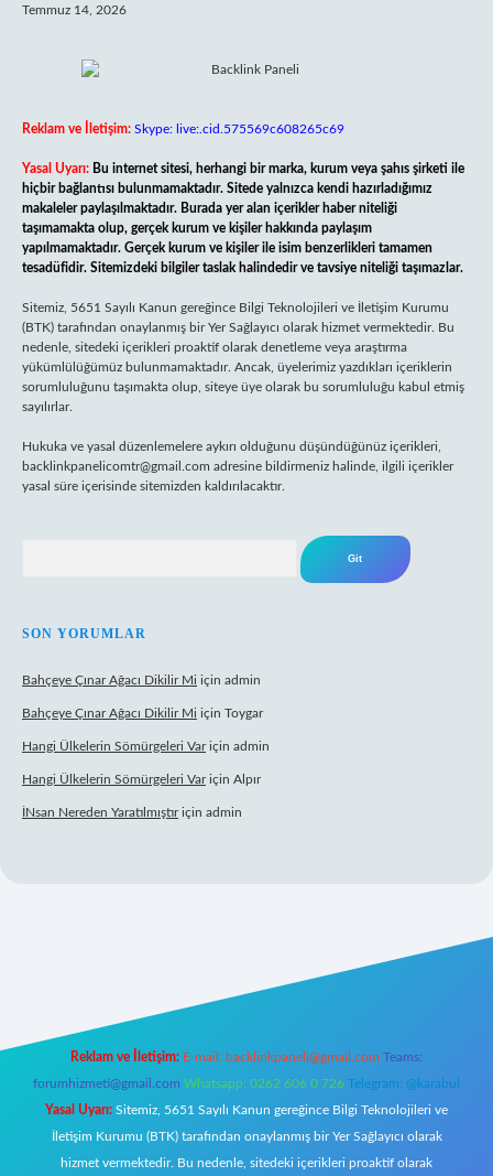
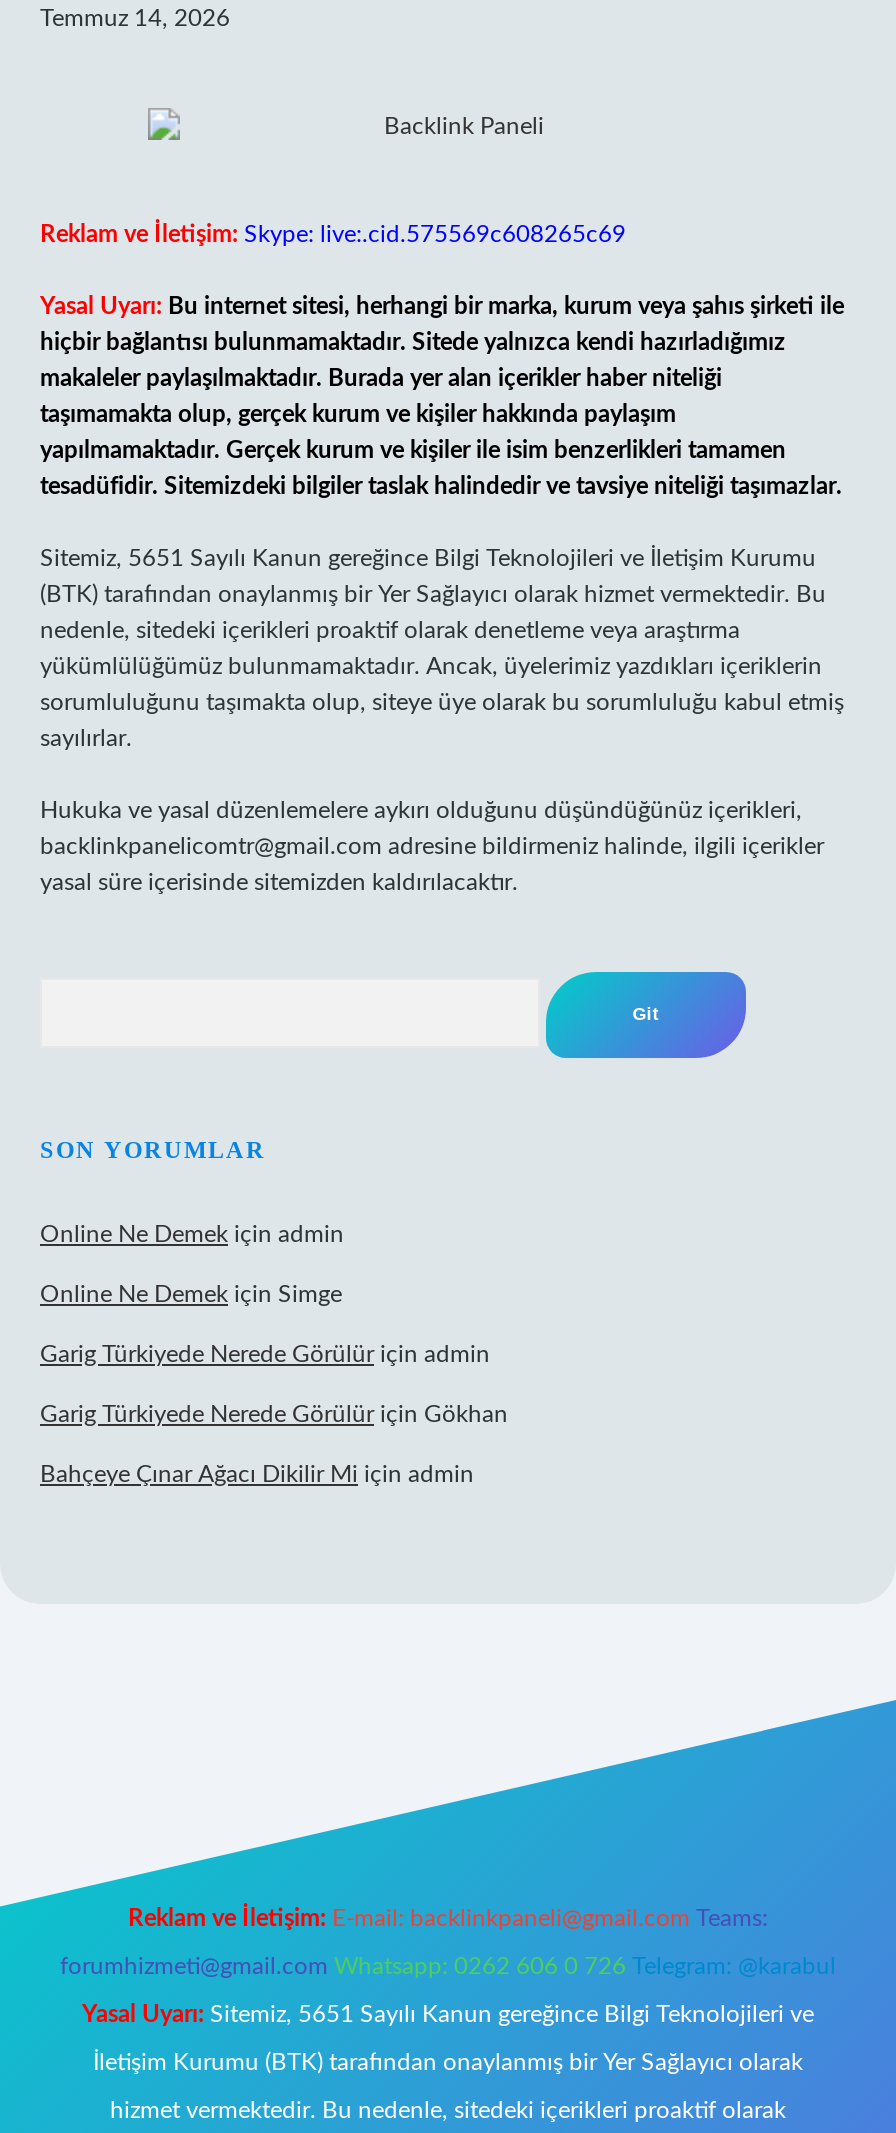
+ Online Ne Demek için admin
+ Online Ne Demek için Simge
+ Garig Türkiyede Nerede Görülür için admin
+ Garig Türkiyede Nerede Görülür için Gökhan

moved down: Bahçeye Çınar Ağacı Dikilir Mi için admin

- Bahçeye Çınar Ağacı Dikilir Mi için Toygar
- Hangi Ülkelerin Sömürgeleri Var için admin
- Hangi Ülkelerin Sömürgeleri Var için Alpır
- İNsan Nereden Yaratılmıştır için admin
